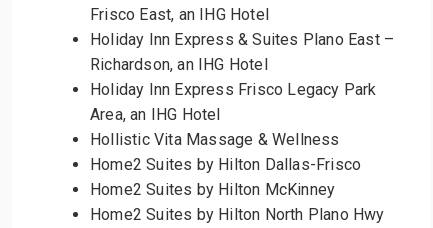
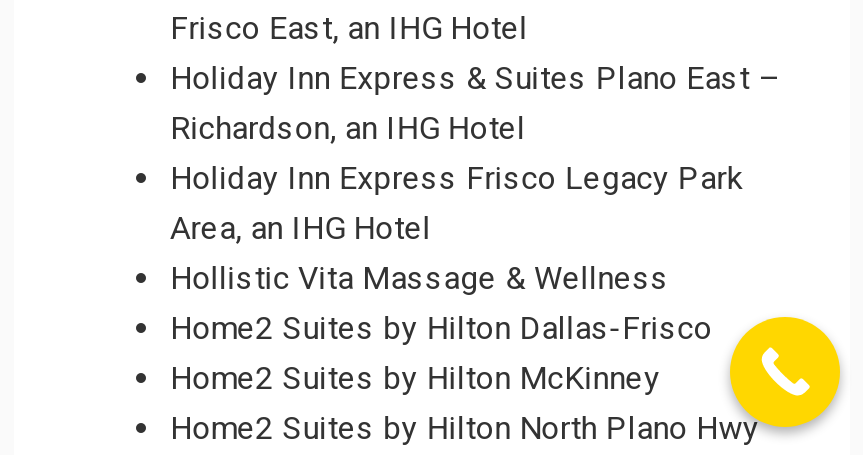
+ [image]
